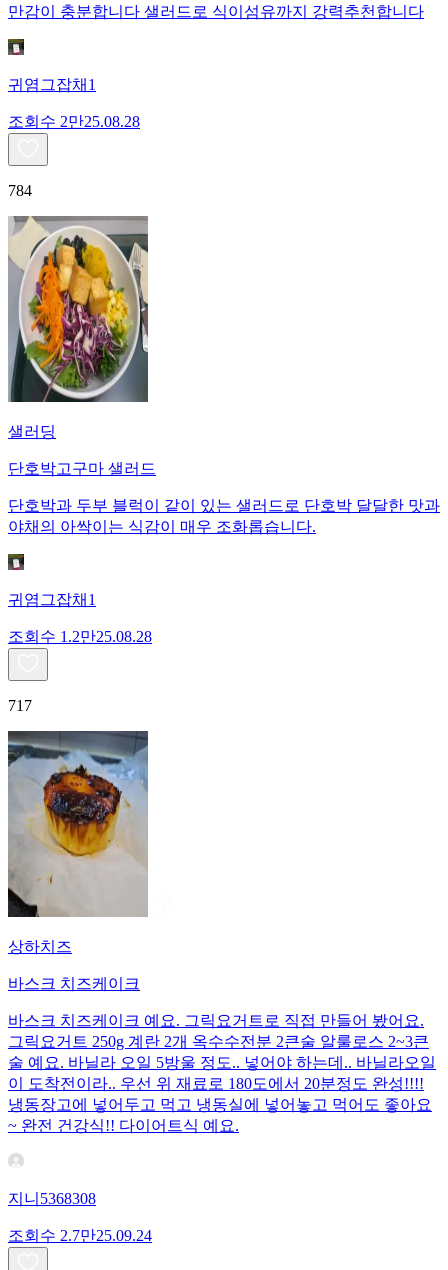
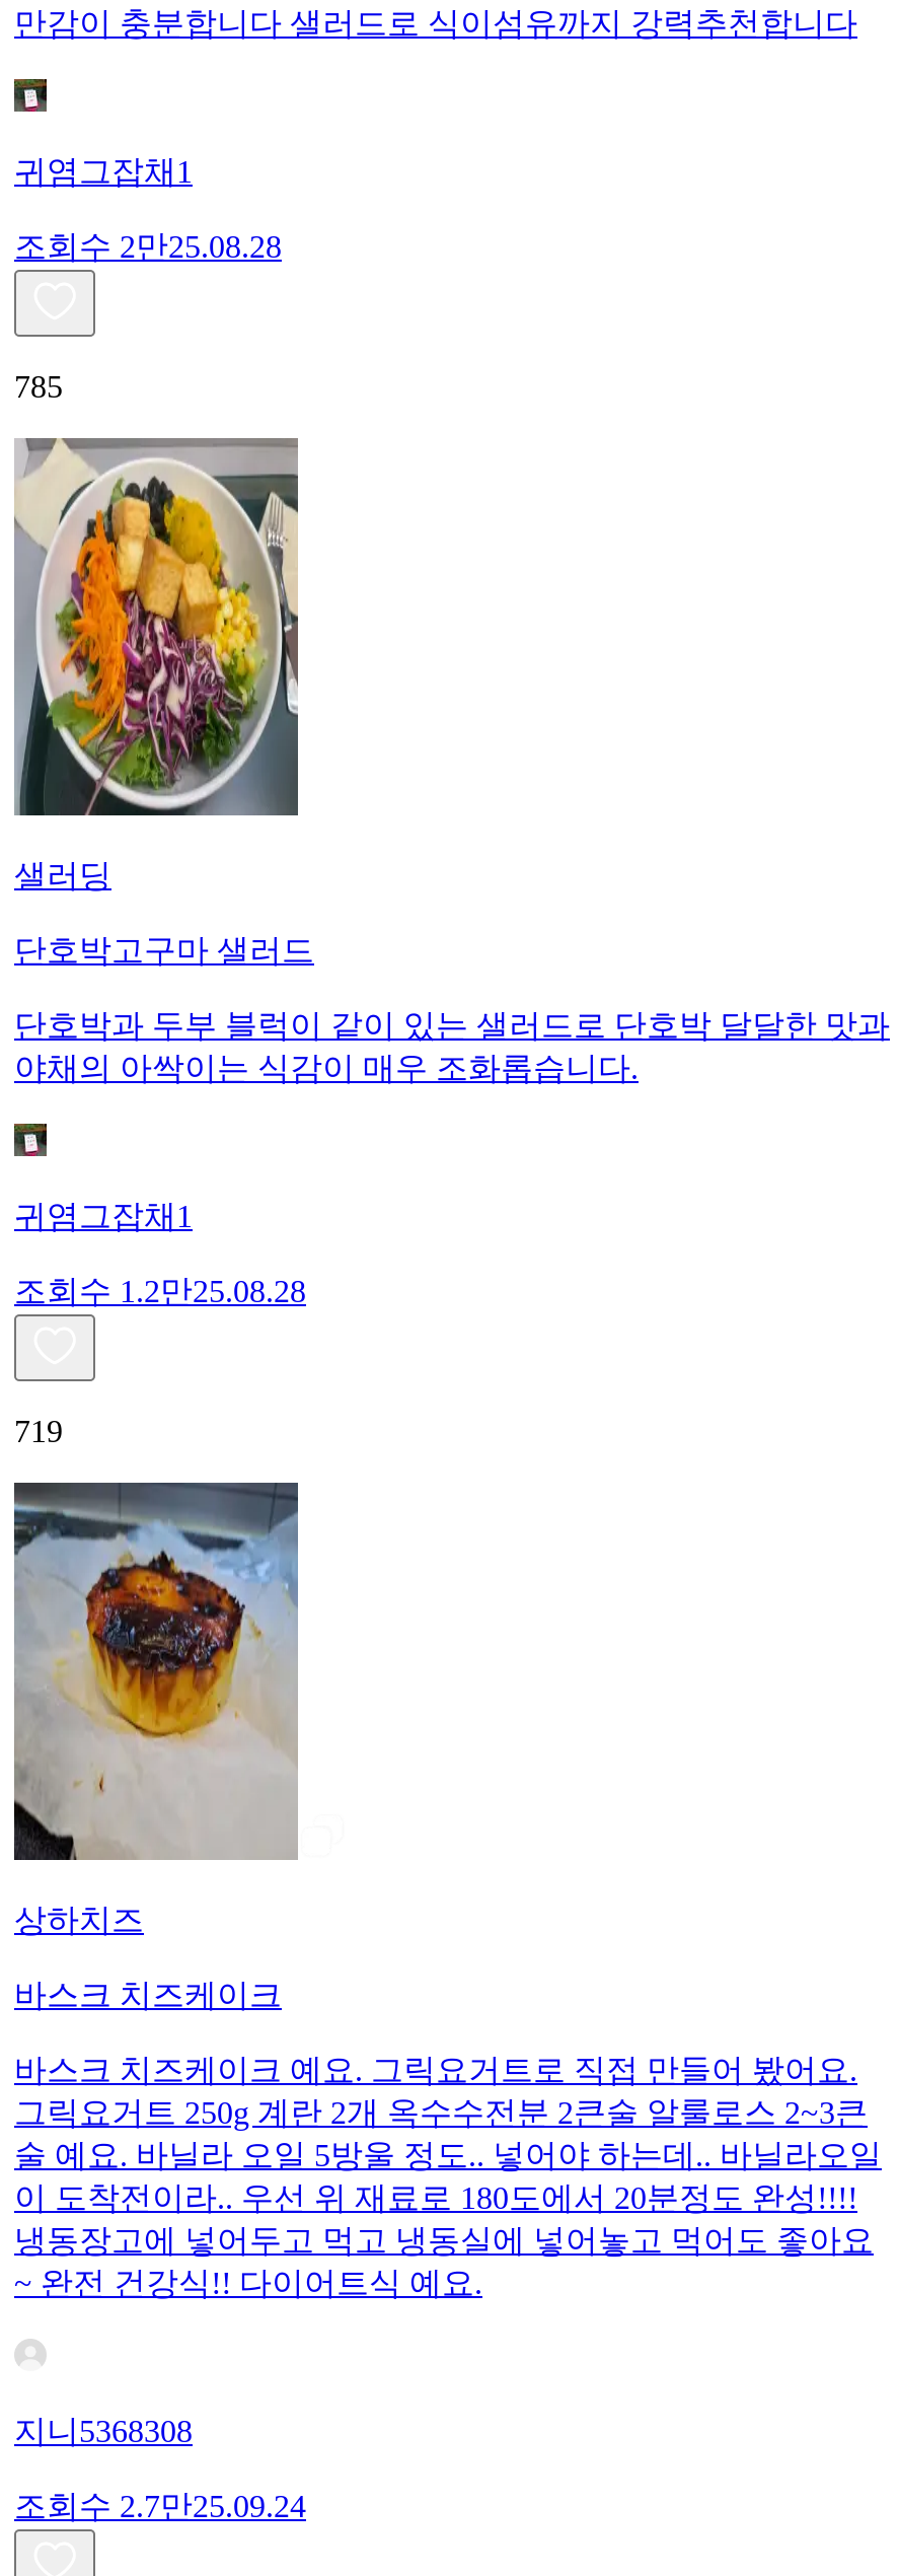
- 784
+ 785

- 717
+ 719
